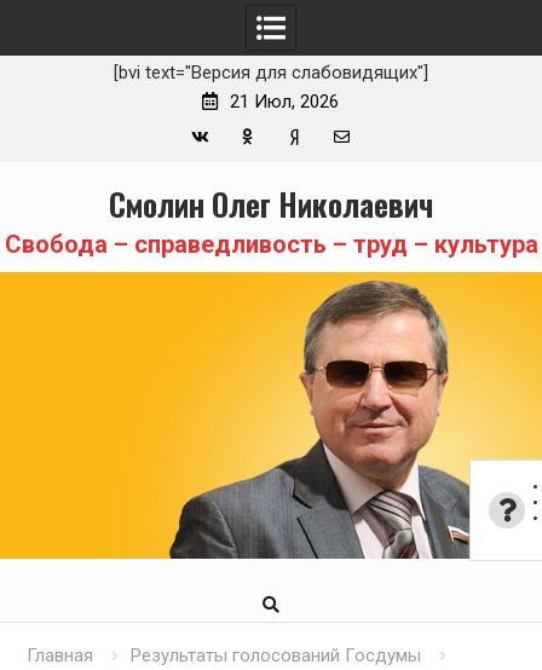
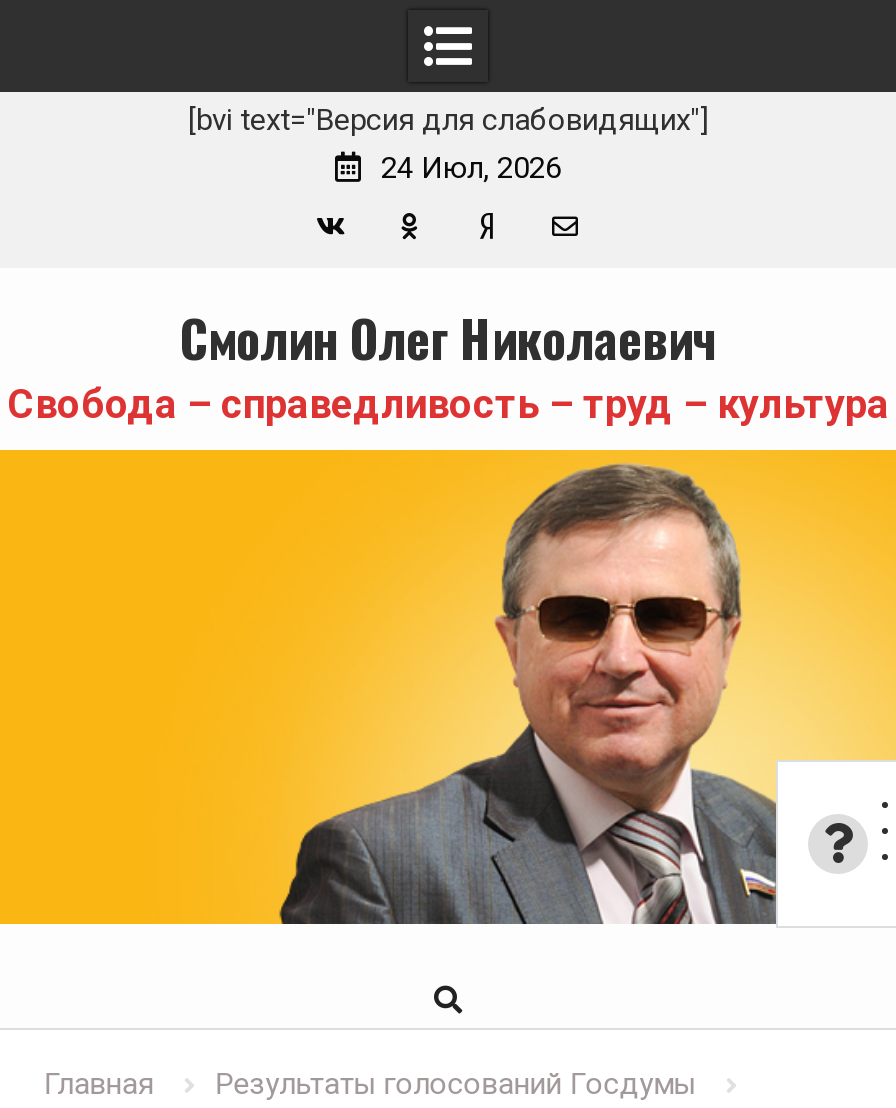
- 21 Июл, 2026
+ 24 Июл, 2026
